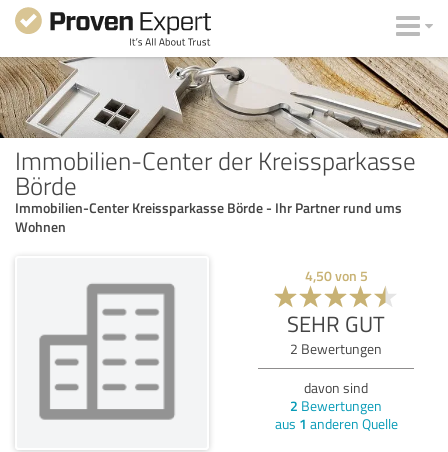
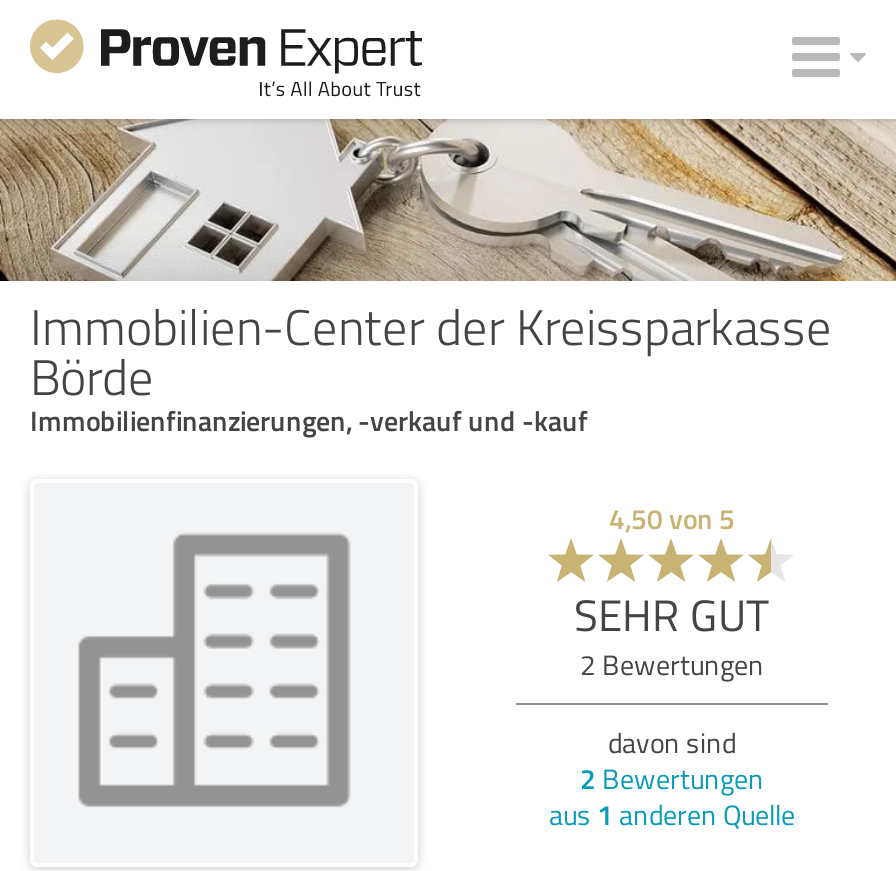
- Immobilien-Center Kreissparkasse Börde - Ihr Partner rund ums
- Wohnen
+ Immobilienfinanzierungen, -verkauf und -kauf
